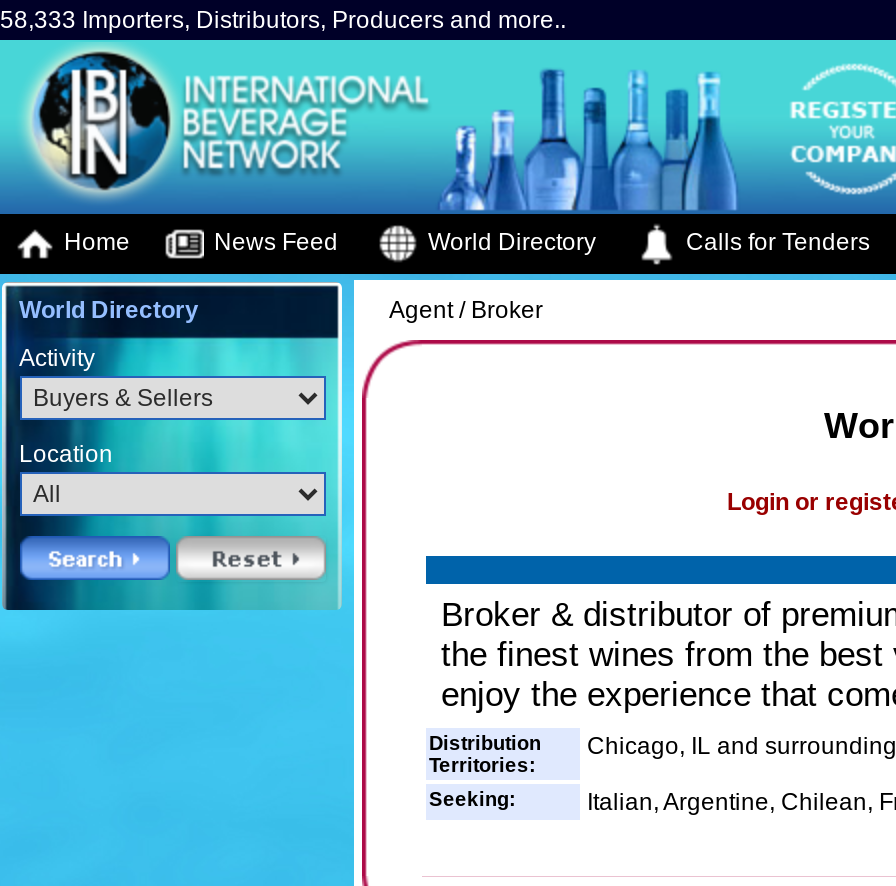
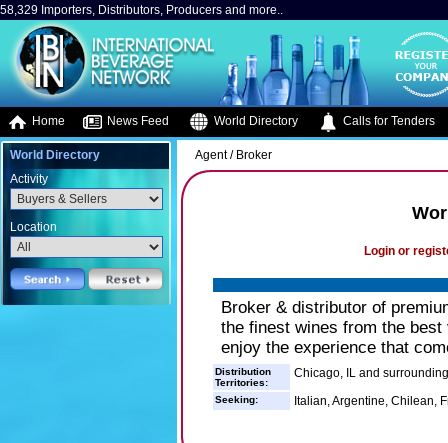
- 58,333 Importers, Distributors, Producers and more..
+ 58,329 Importers, Distributors, Producers and more..
